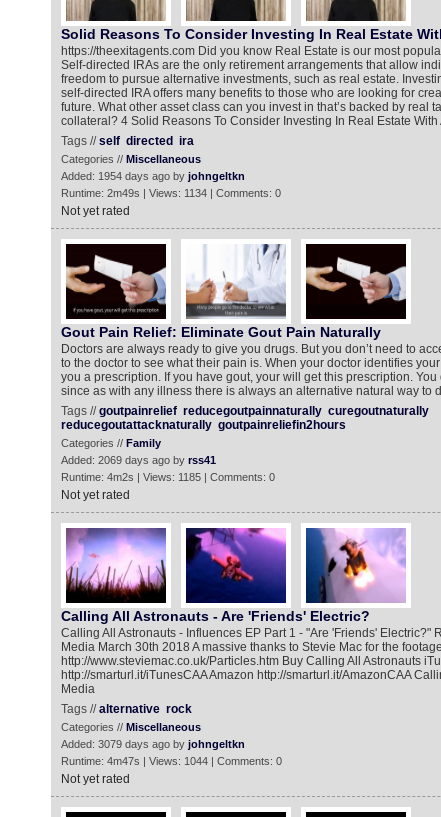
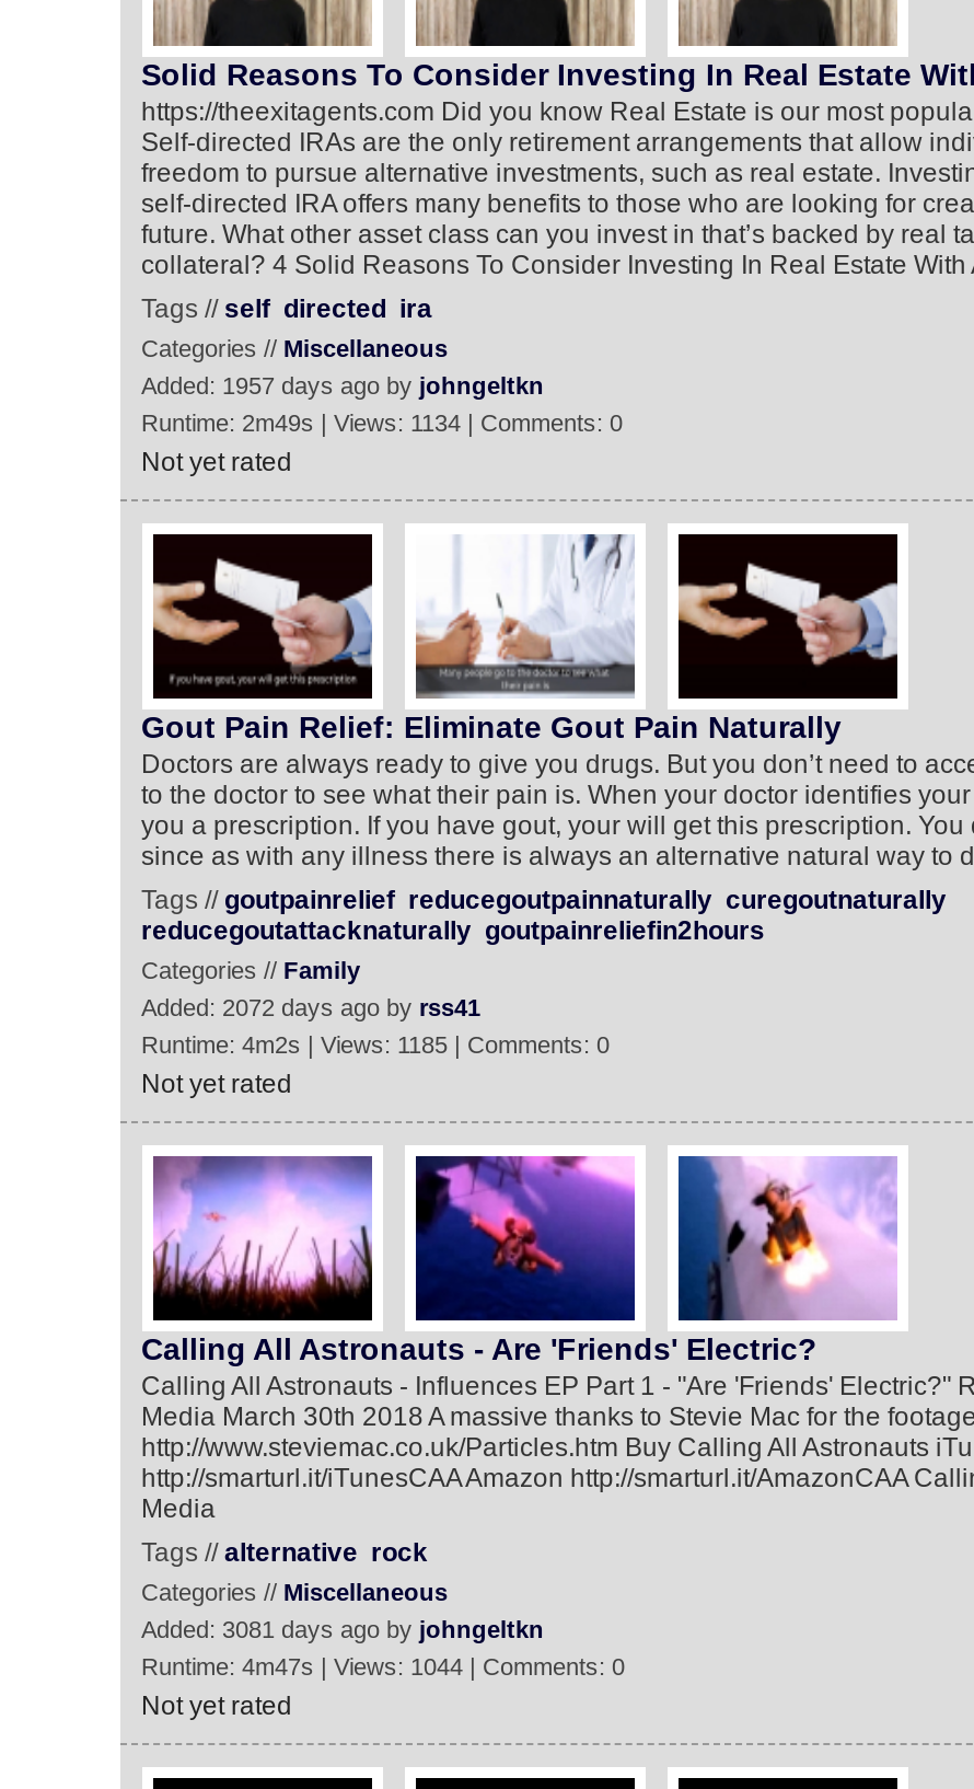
- Added: 1954 days ago by johngeltkn
+ Added: 1957 days ago by johngeltkn

- Added: 2069 days ago by rss41
+ Added: 2072 days ago by rss41

- Added: 3079 days ago by johngeltkn
+ Added: 3081 days ago by johngeltkn
